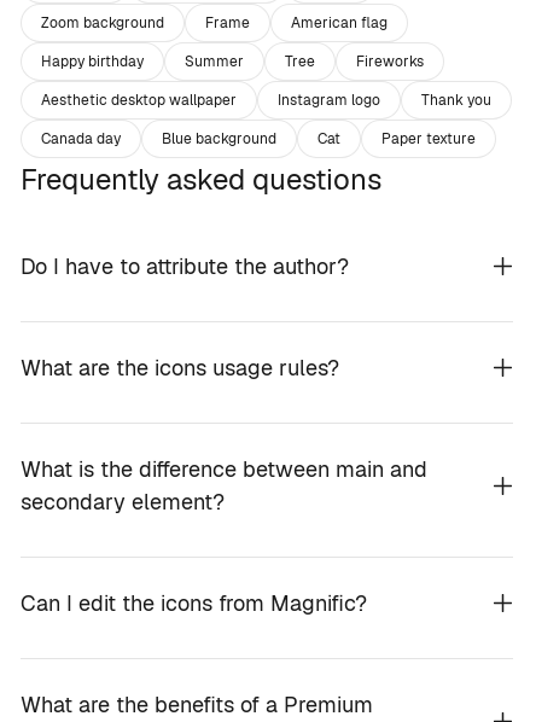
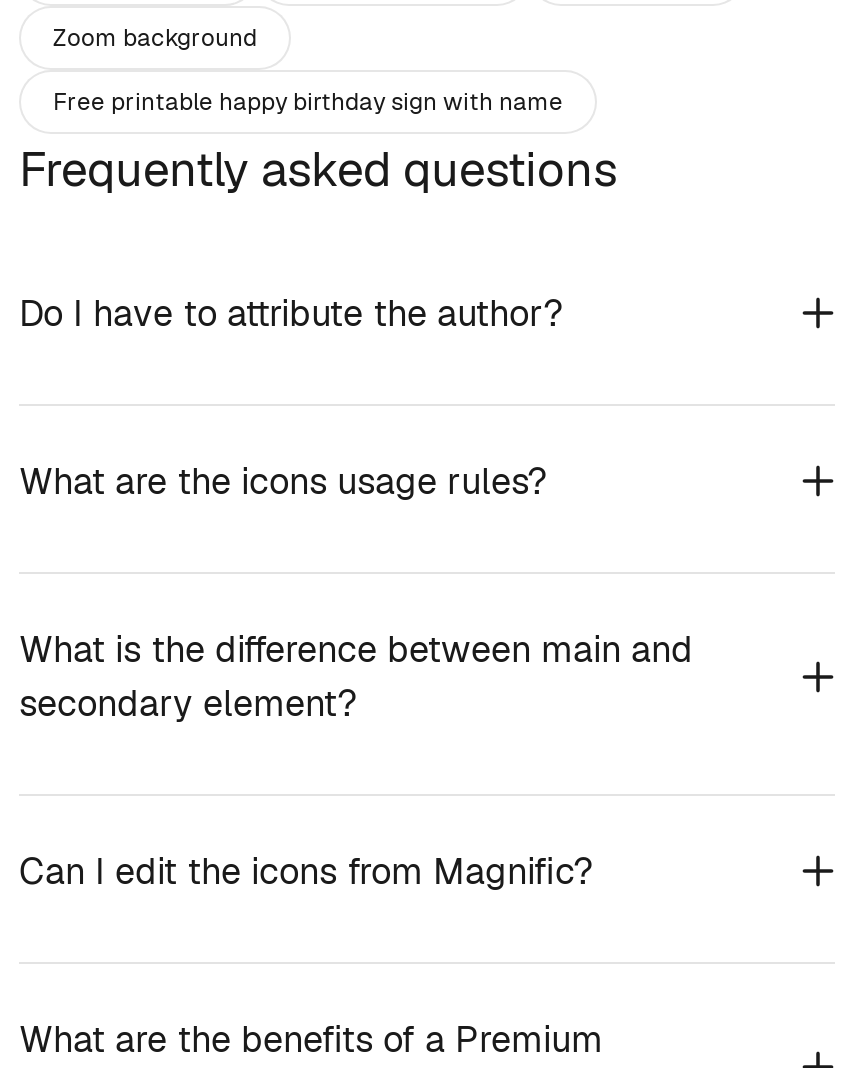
- Frame
- American flag
- Happy birthday
- Summer
- Tree
- Fireworks
- Aesthetic desktop wallpaper
- Instagram logo
- Thank you
- Canada day
- Blue background
- Cat
- Paper texture
+ Free printable happy birthday sign with name
